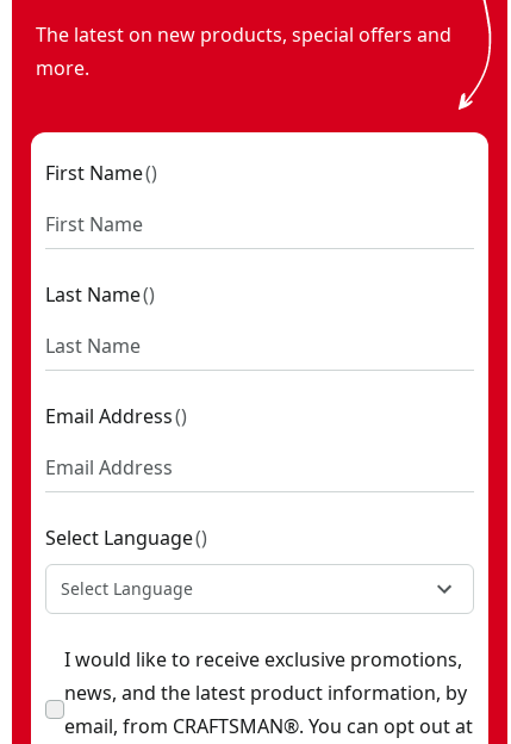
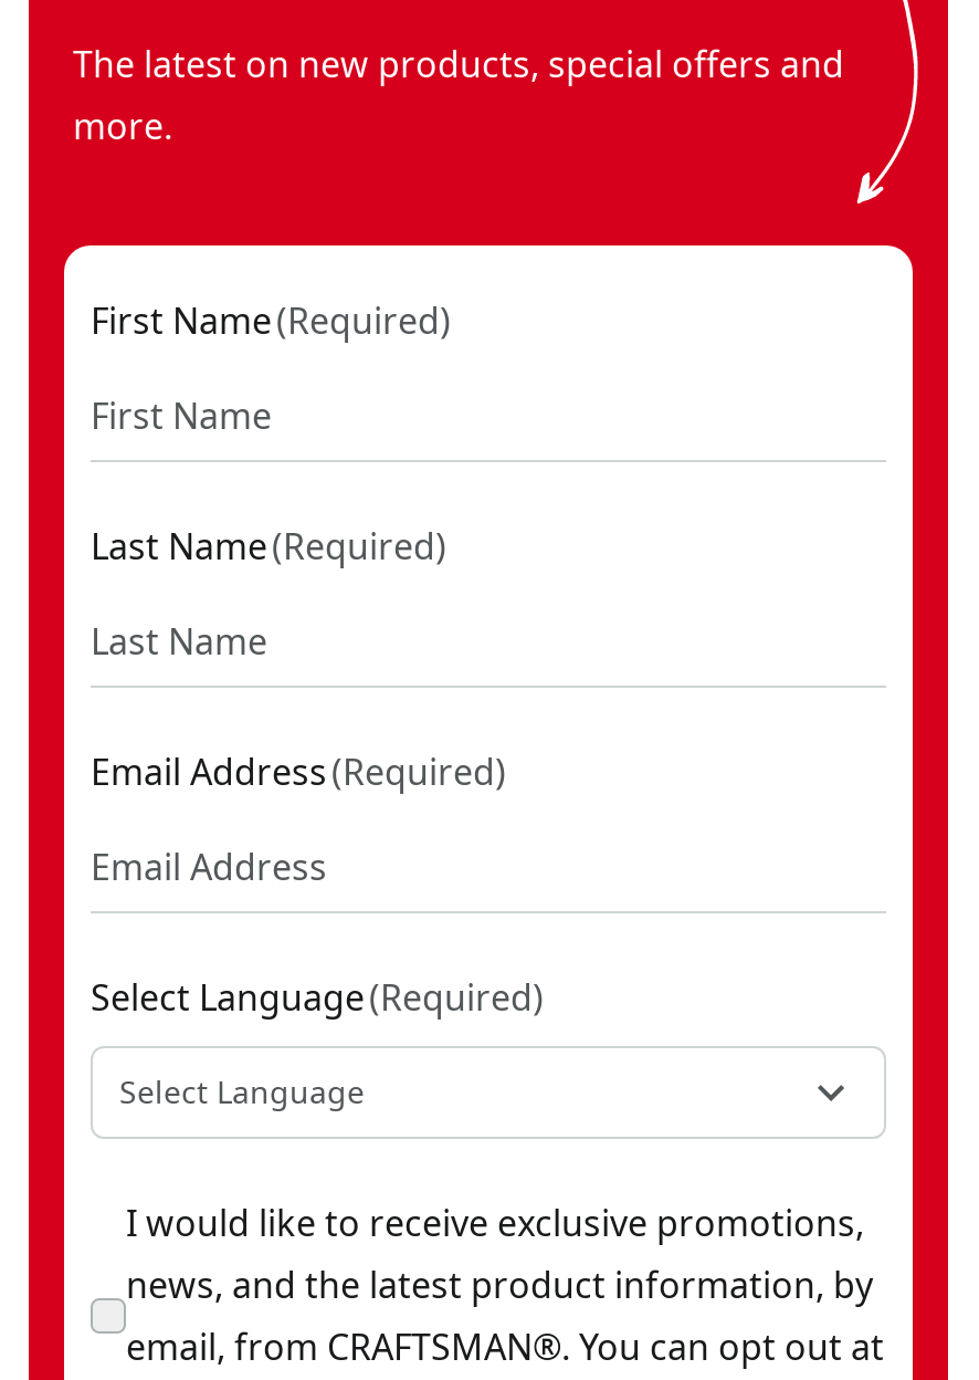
- First Name ()
+ First Name (Required)

- Last Name ()
+ Last Name (Required)

- Email Address ()
+ Email Address (Required)

- Select Language ()
+ Select Language (Required)
